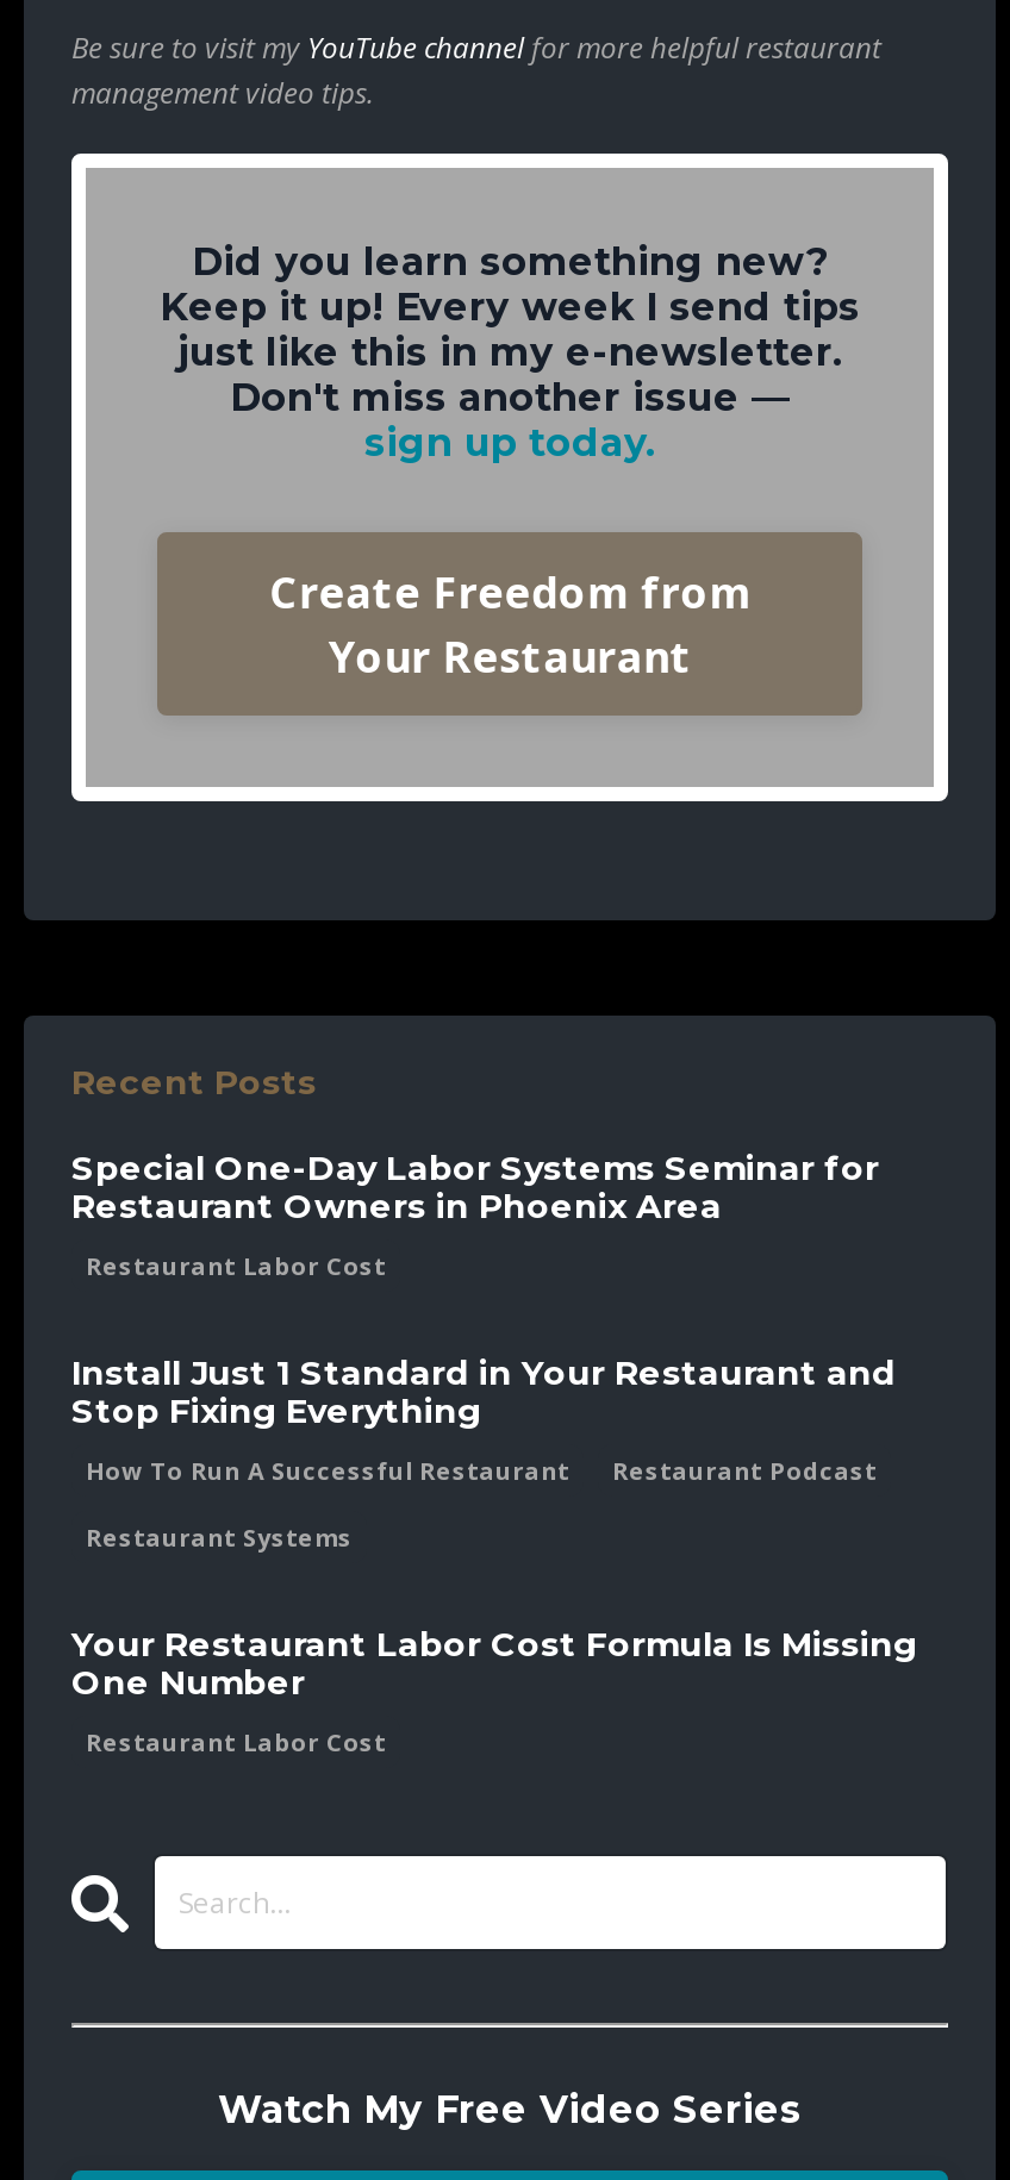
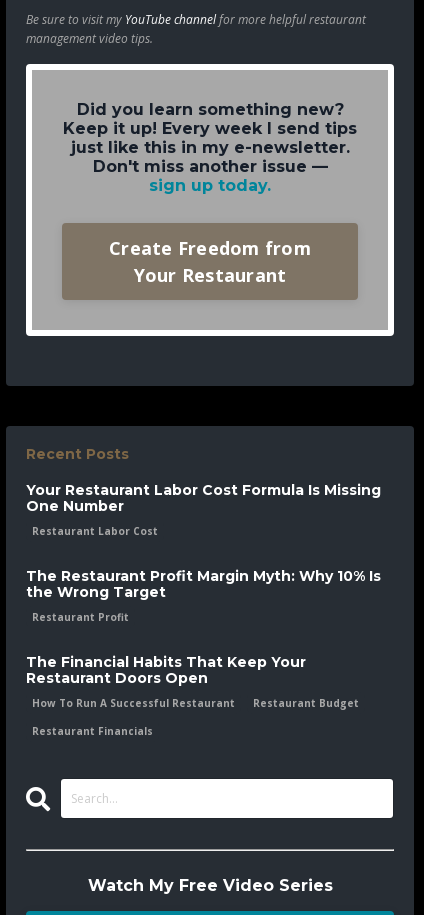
- Special One-Day Labor Systems Seminar for
- Restaurant Owners in Phoenix Area
- Restaurant Labor Cost
- Install Just 1 Standard in Your Restaurant and
- Stop Fixing Everything
- Restaurant Podcast
- Restaurant Systems

moved down: How To Run A Successful Restaurant

moved up: Your Restaurant Labor Cost Formula Is Missing | One Number | Restaurant Labor Cost

+ The Restaurant Profit Margin Myth: Why 10% Is
+ the Wrong Target
+ Restaurant Profit
+ The Financial Habits That Keep Your
+ Restaurant Doors Open
+ Restaurant Budget
+ Restaurant Financials
